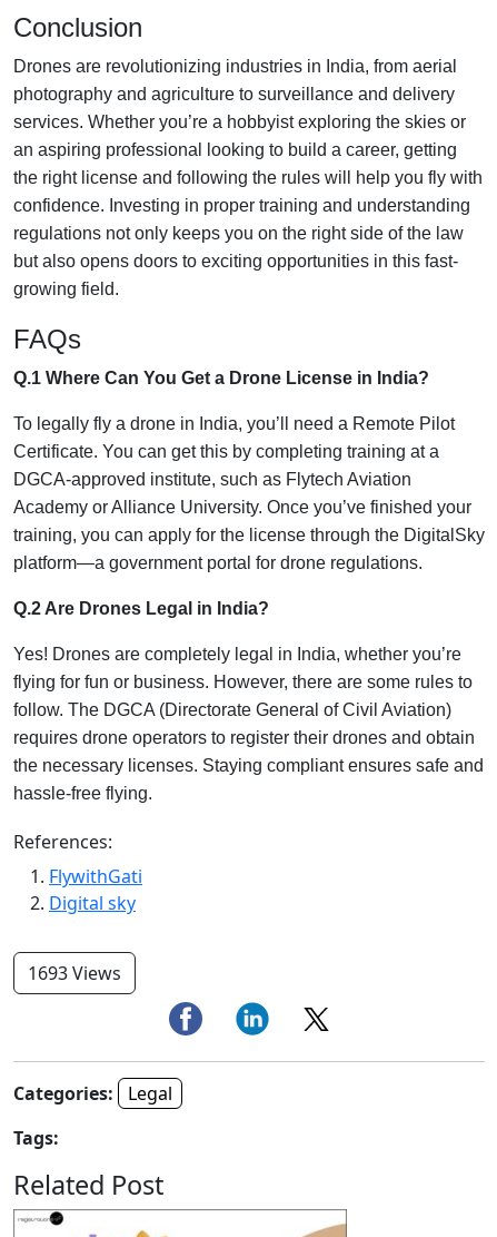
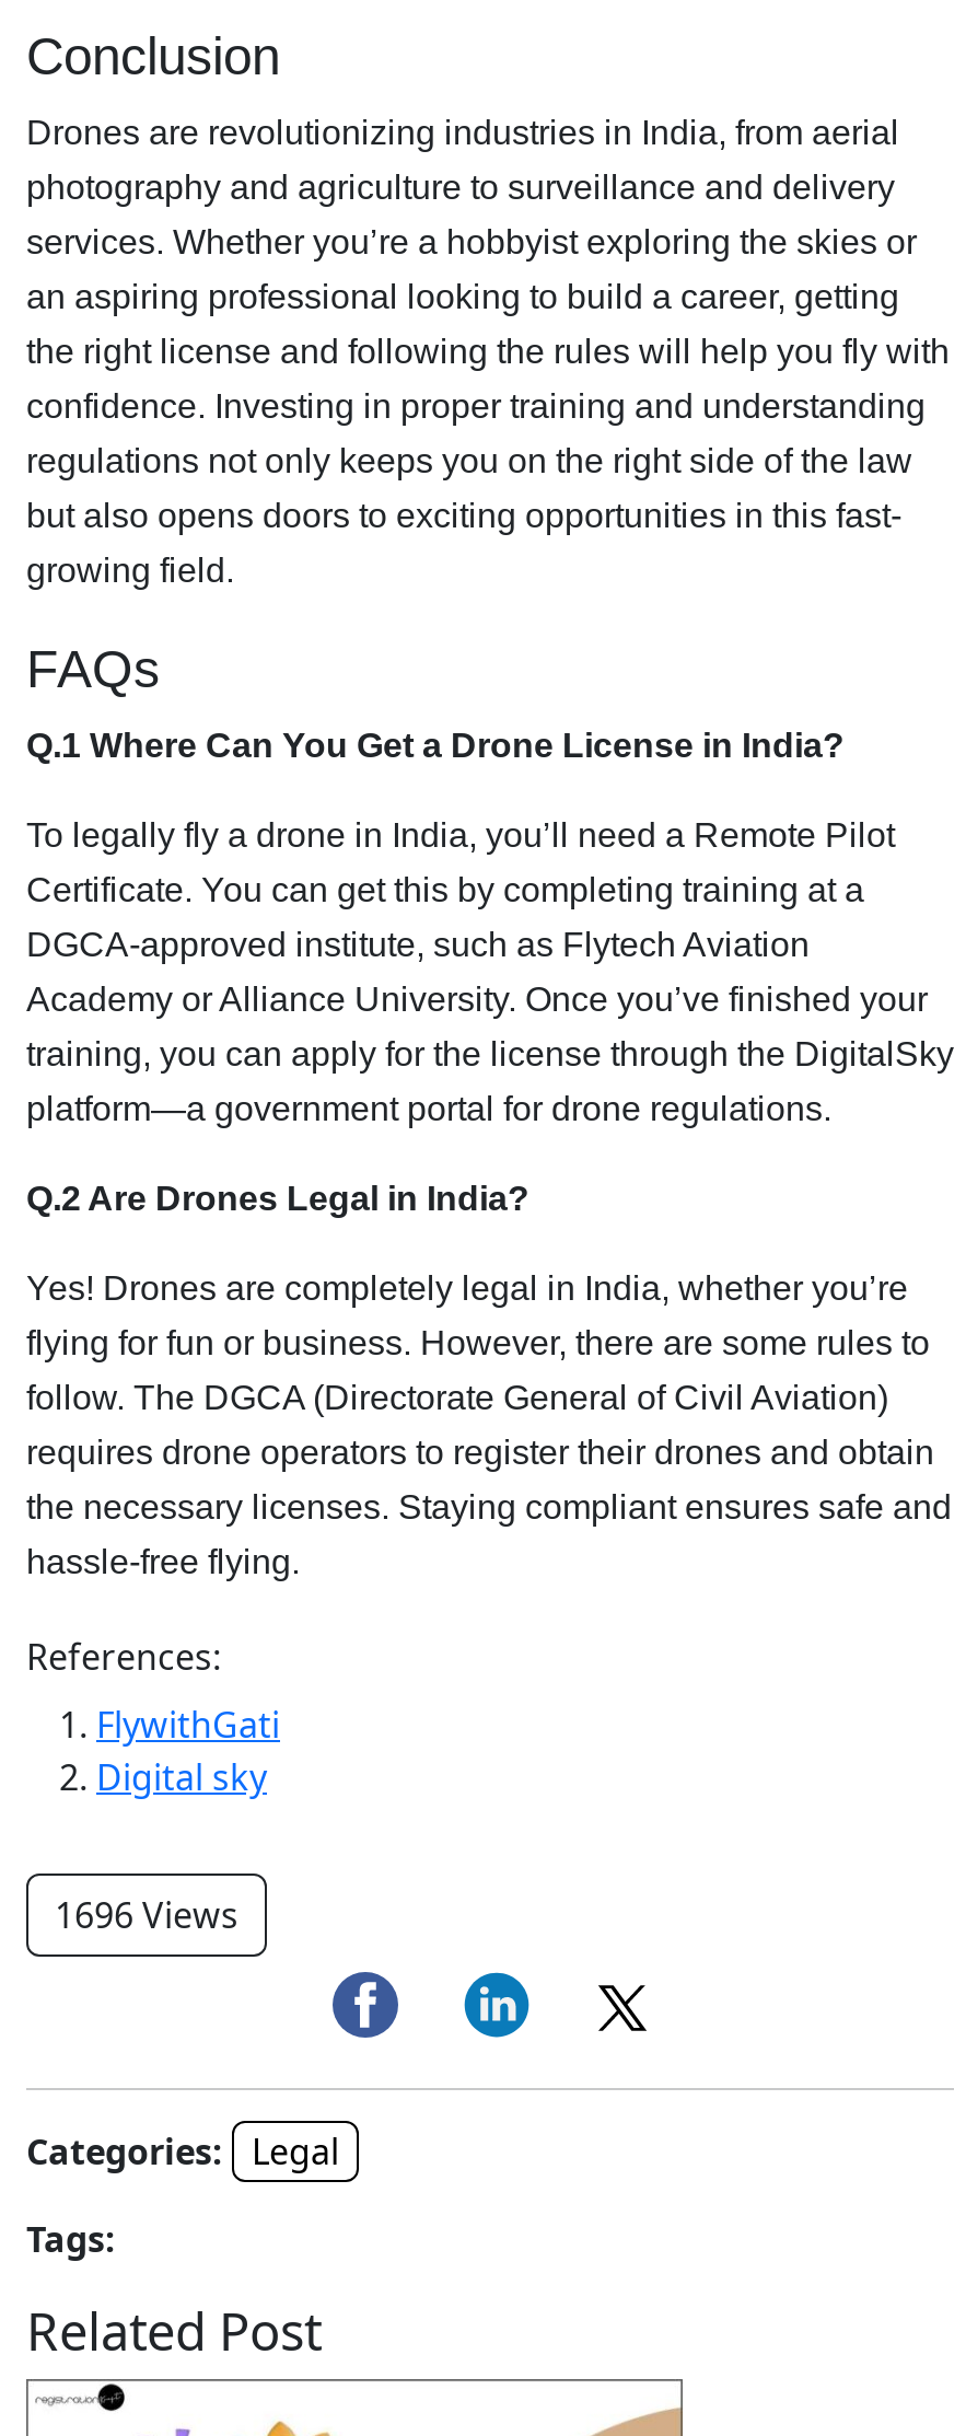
- 1693 Views
+ 1696 Views
